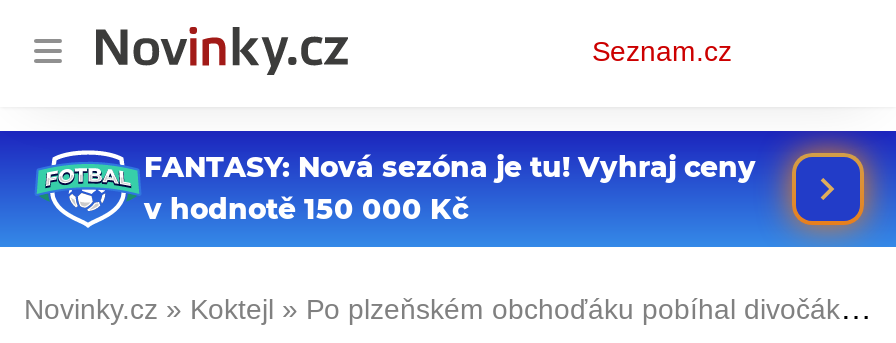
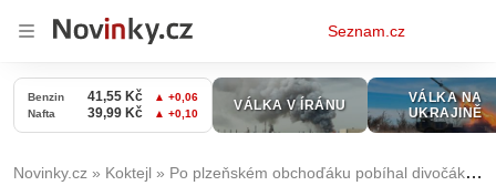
- [image]
+ [image]
